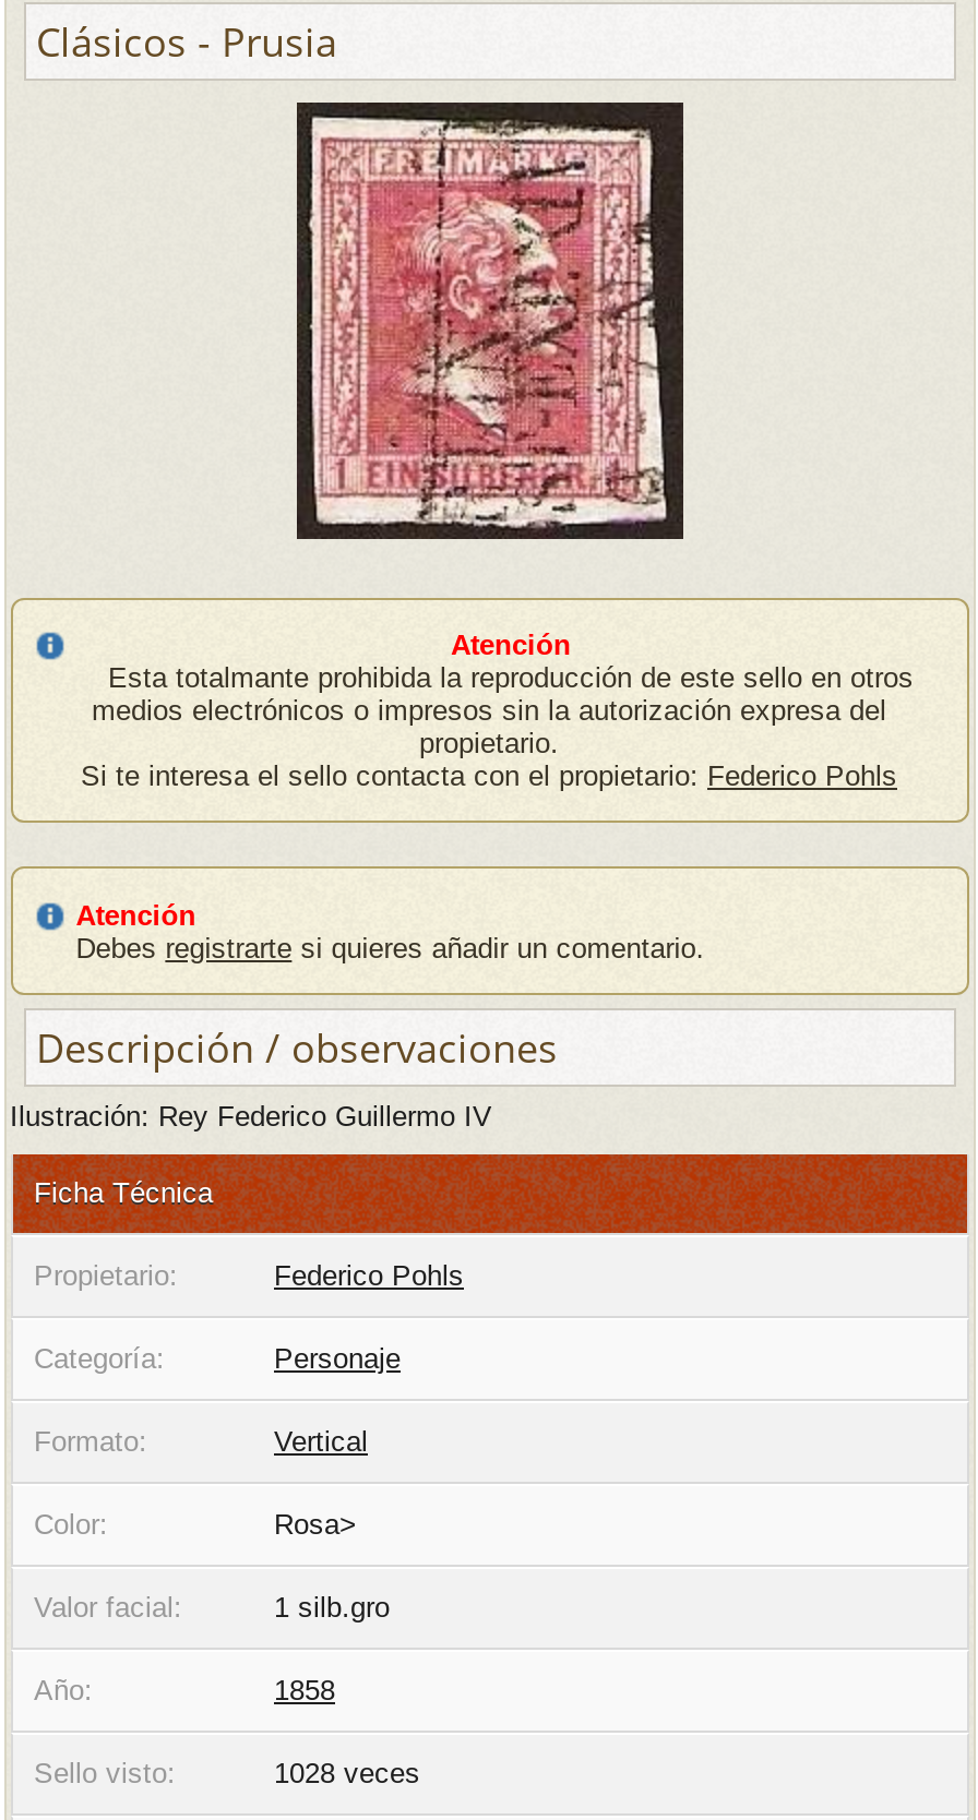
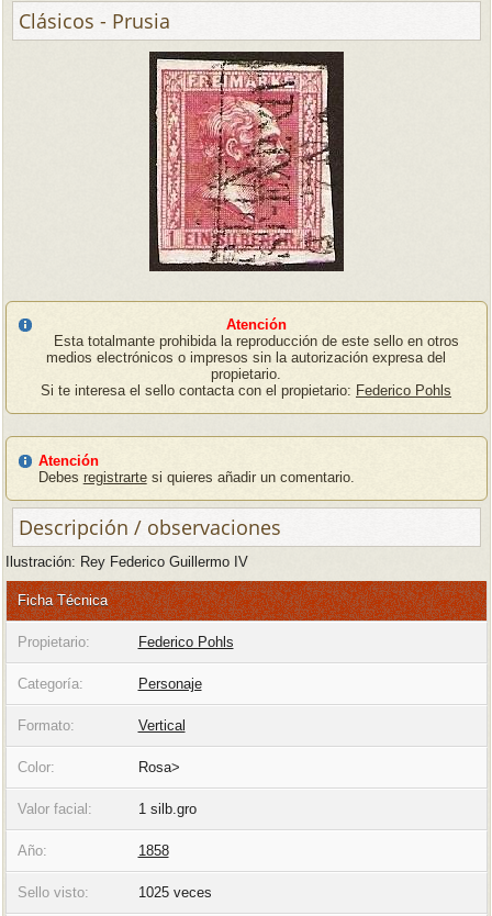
- 1028 veces
+ 1025 veces
